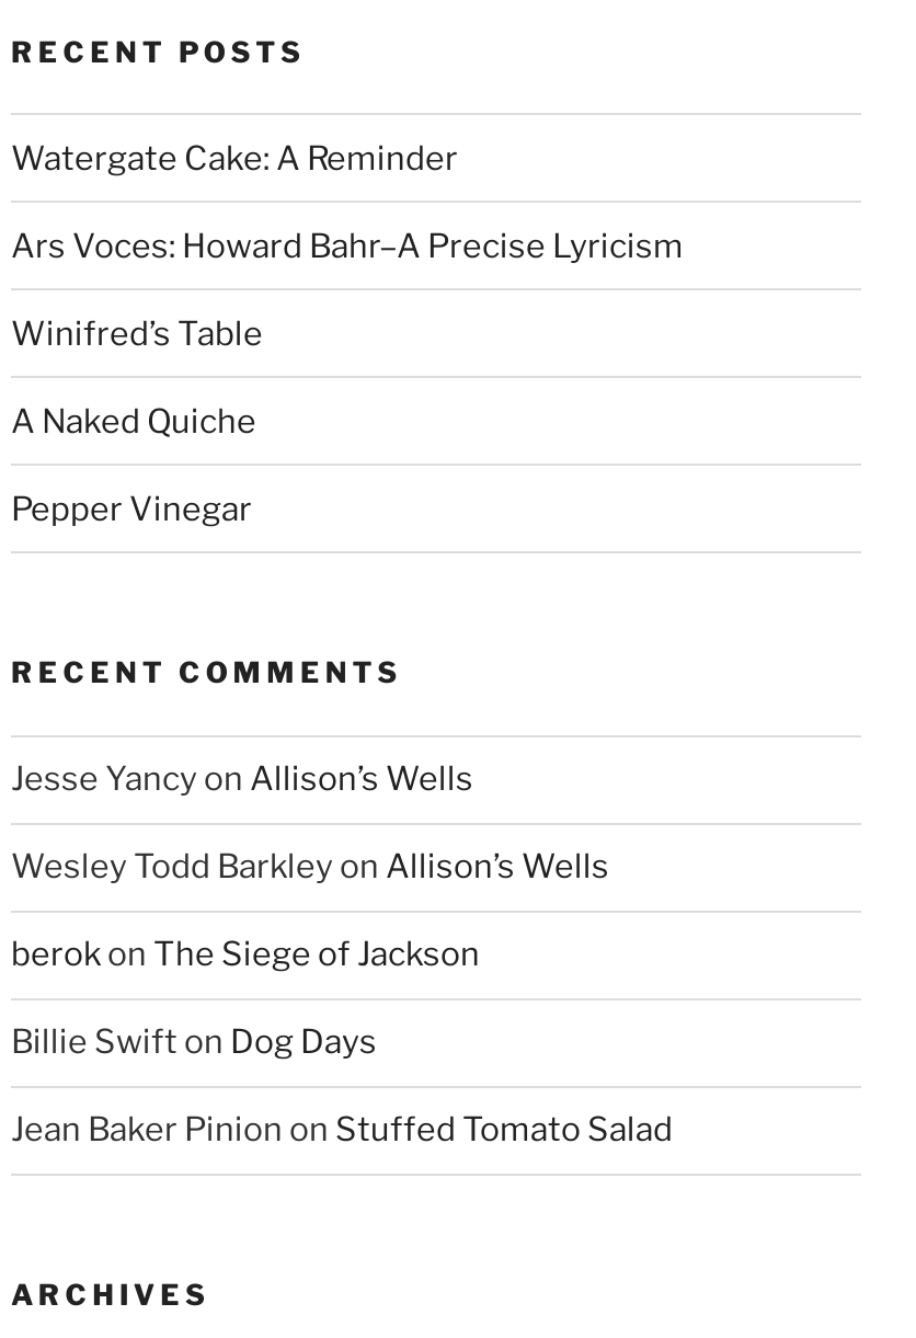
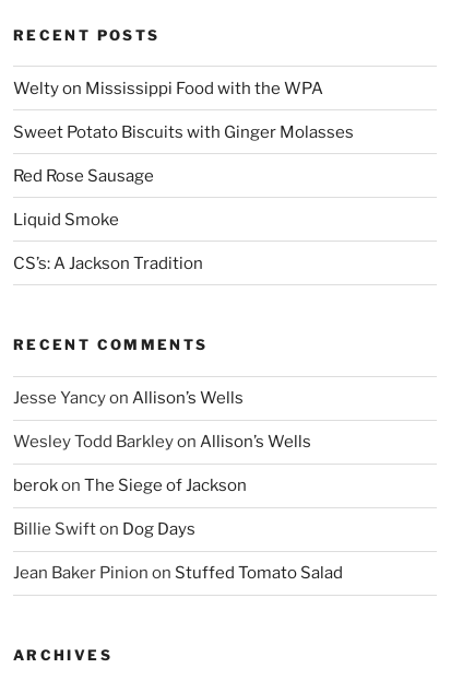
- Watergate Cake: A Reminder
+ Welty on Mississippi Food with the WPA

- Ars Voces: Howard Bahr–A Precise Lyricism
+ Sweet Potato Biscuits with Ginger Molasses

- Winifred’s Table
+ Red Rose Sausage

- A Naked Quiche
+ Liquid Smoke

- Pepper Vinegar
+ CS’s: A Jackson Tradition
